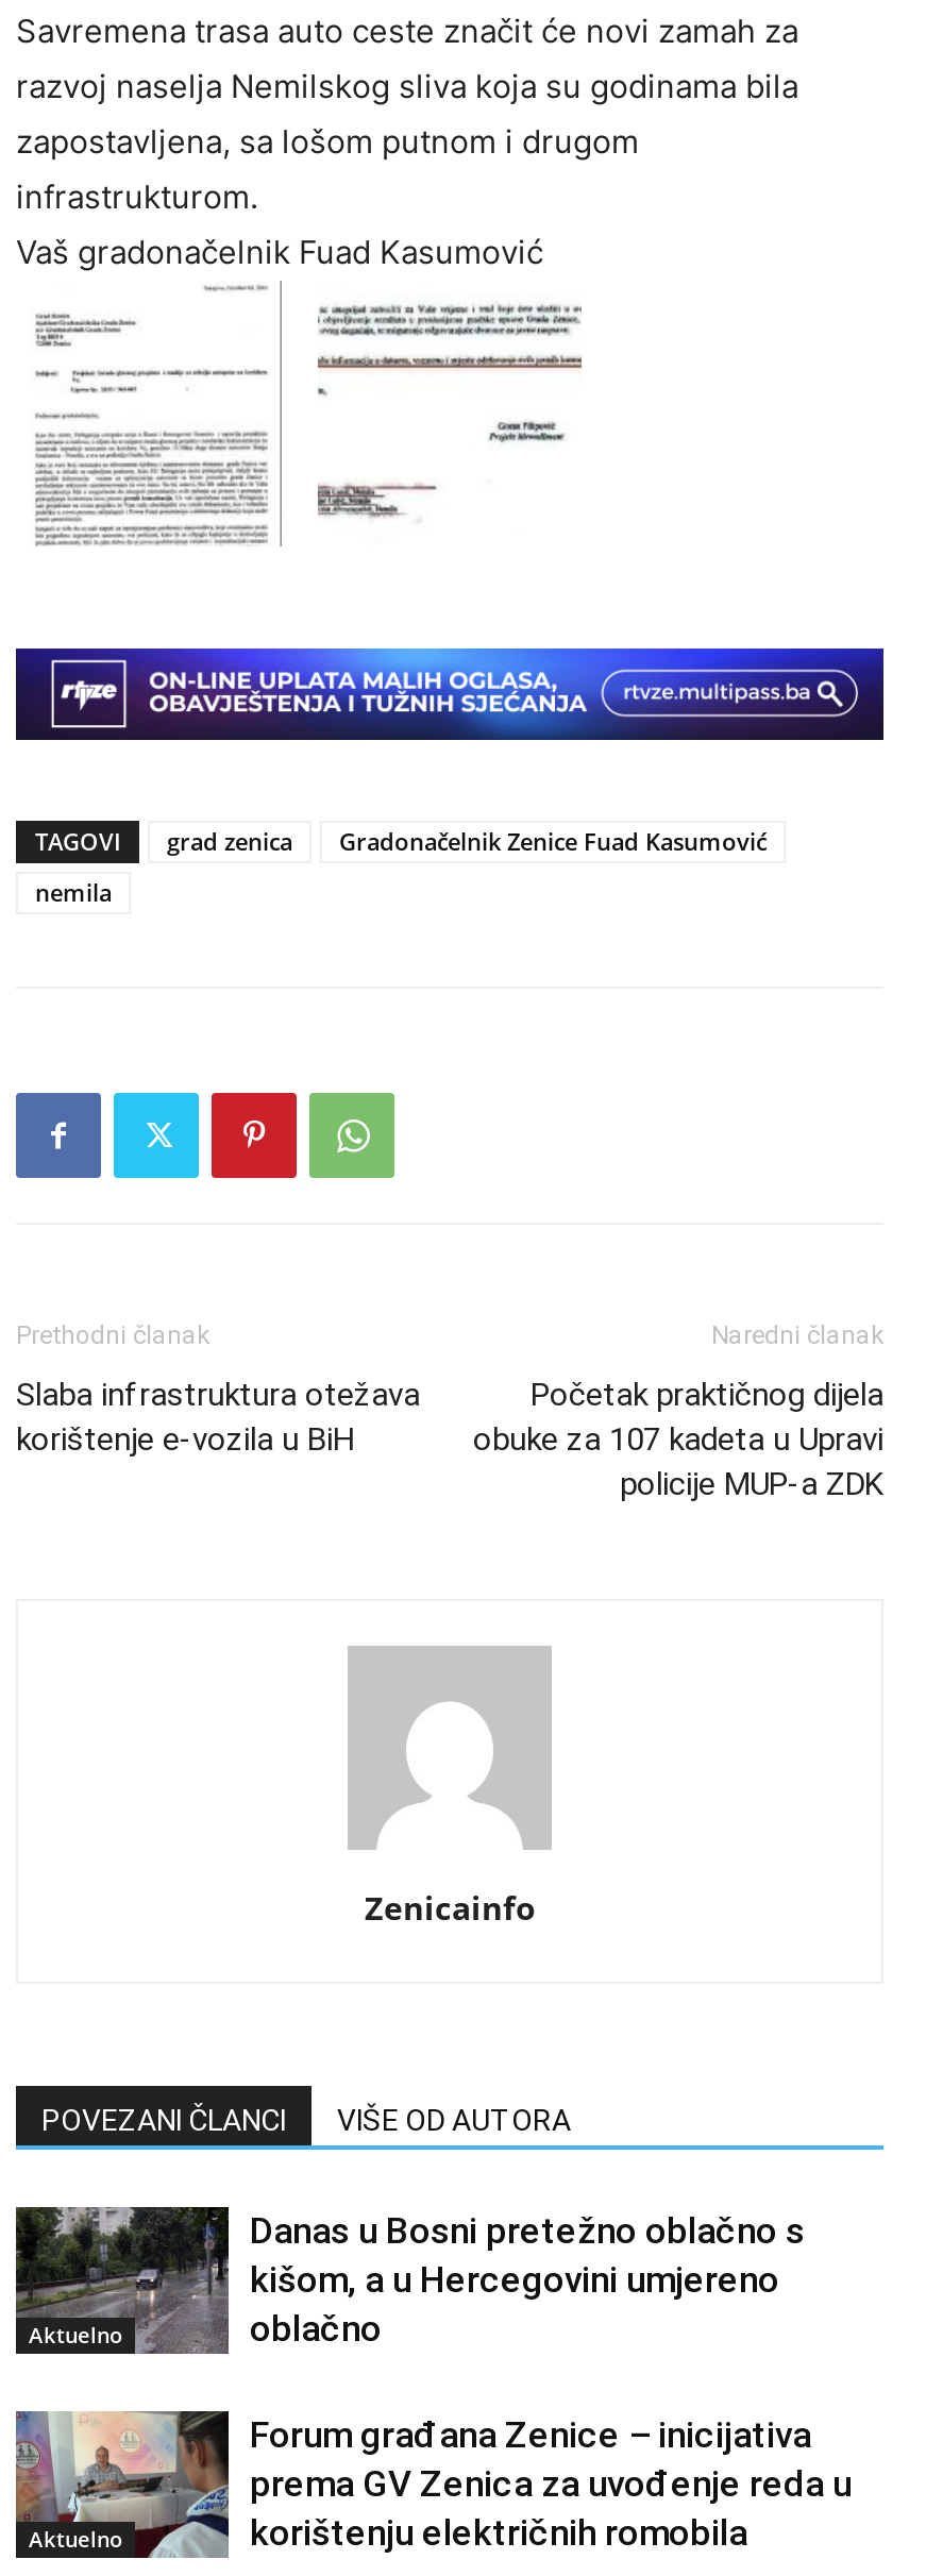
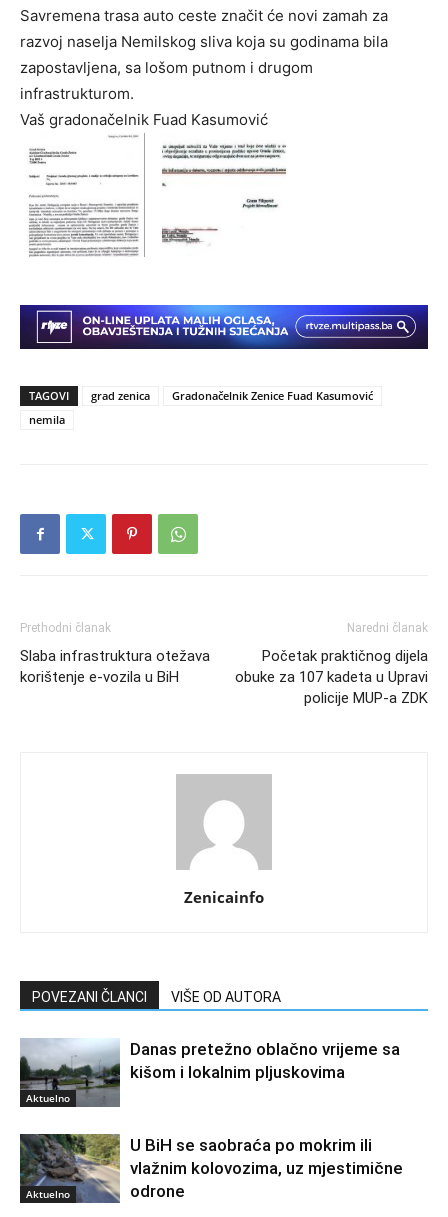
- [image]
- Danas u Bosni pretežno oblačno s
- kišom, a u Hercegovini umjereno
- oblačno
+ [image]
+ Danas pretežno oblačno vrijeme sa
+ kišom i lokalnim pljuskovima

- [image]
- Forum građana Zenice – inicijativa
- prema GV Zenica za uvođenje reda u
- korištenju električnih romobila
+ [image]
+ U BiH se saobraća po mokrim ili
+ vlažnim kolovozima, uz mjestimične
+ odrone
